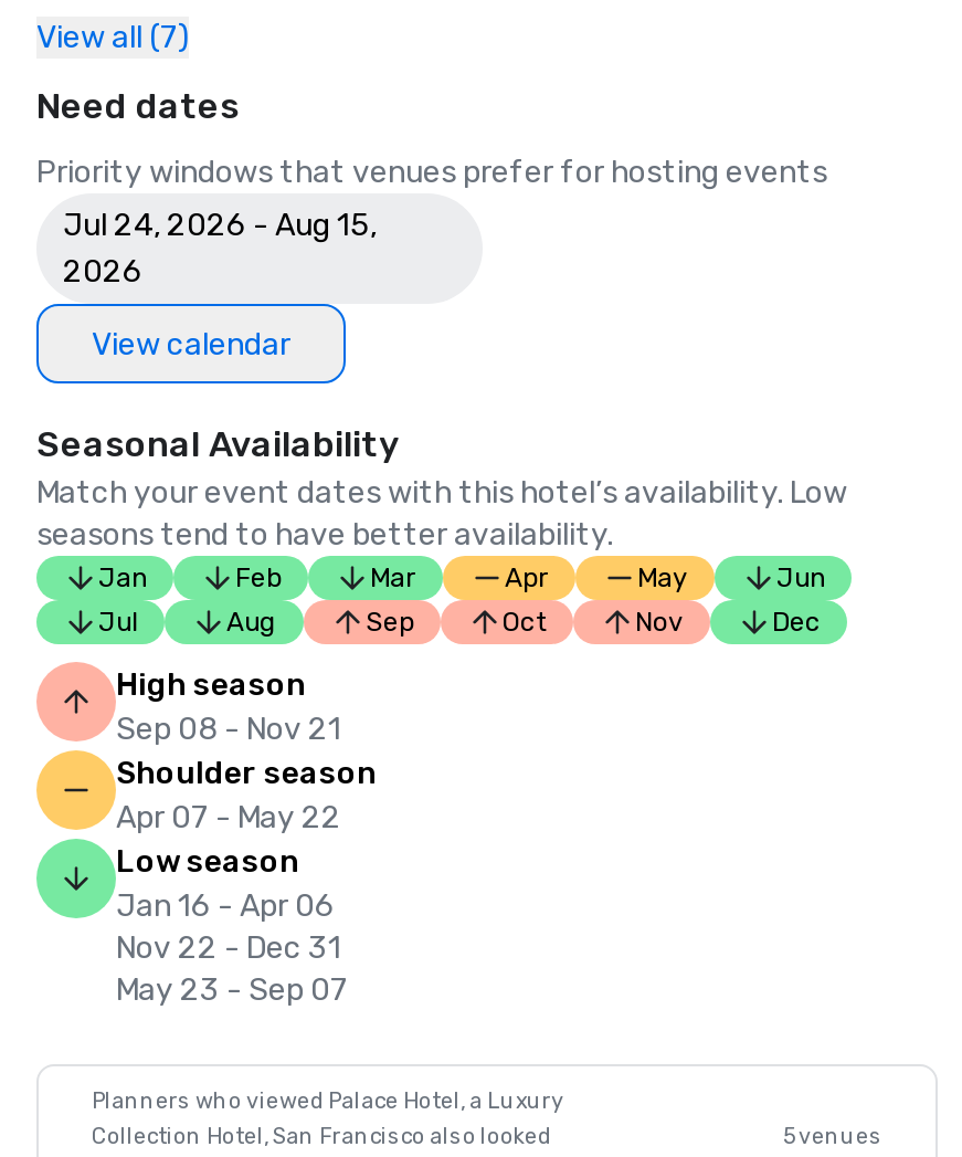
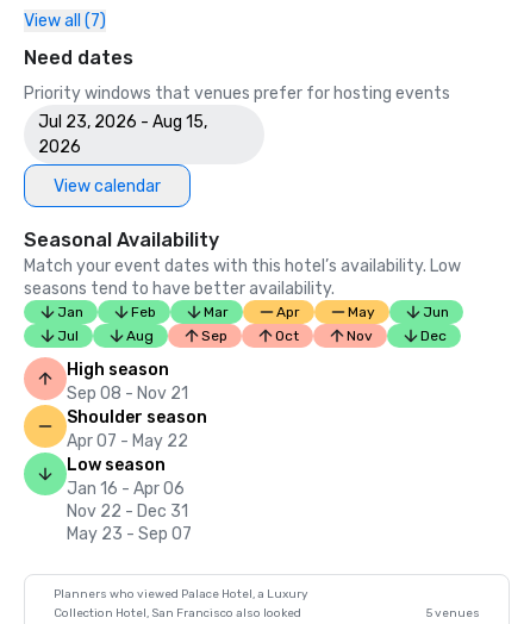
- Jul 24, 2026 - Aug 15,
+ Jul 23, 2026 - Aug 15,
